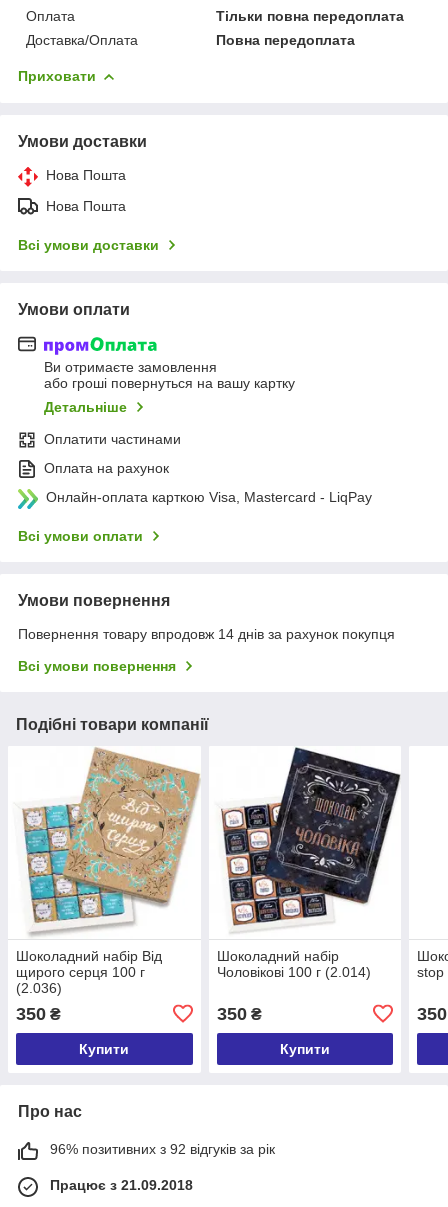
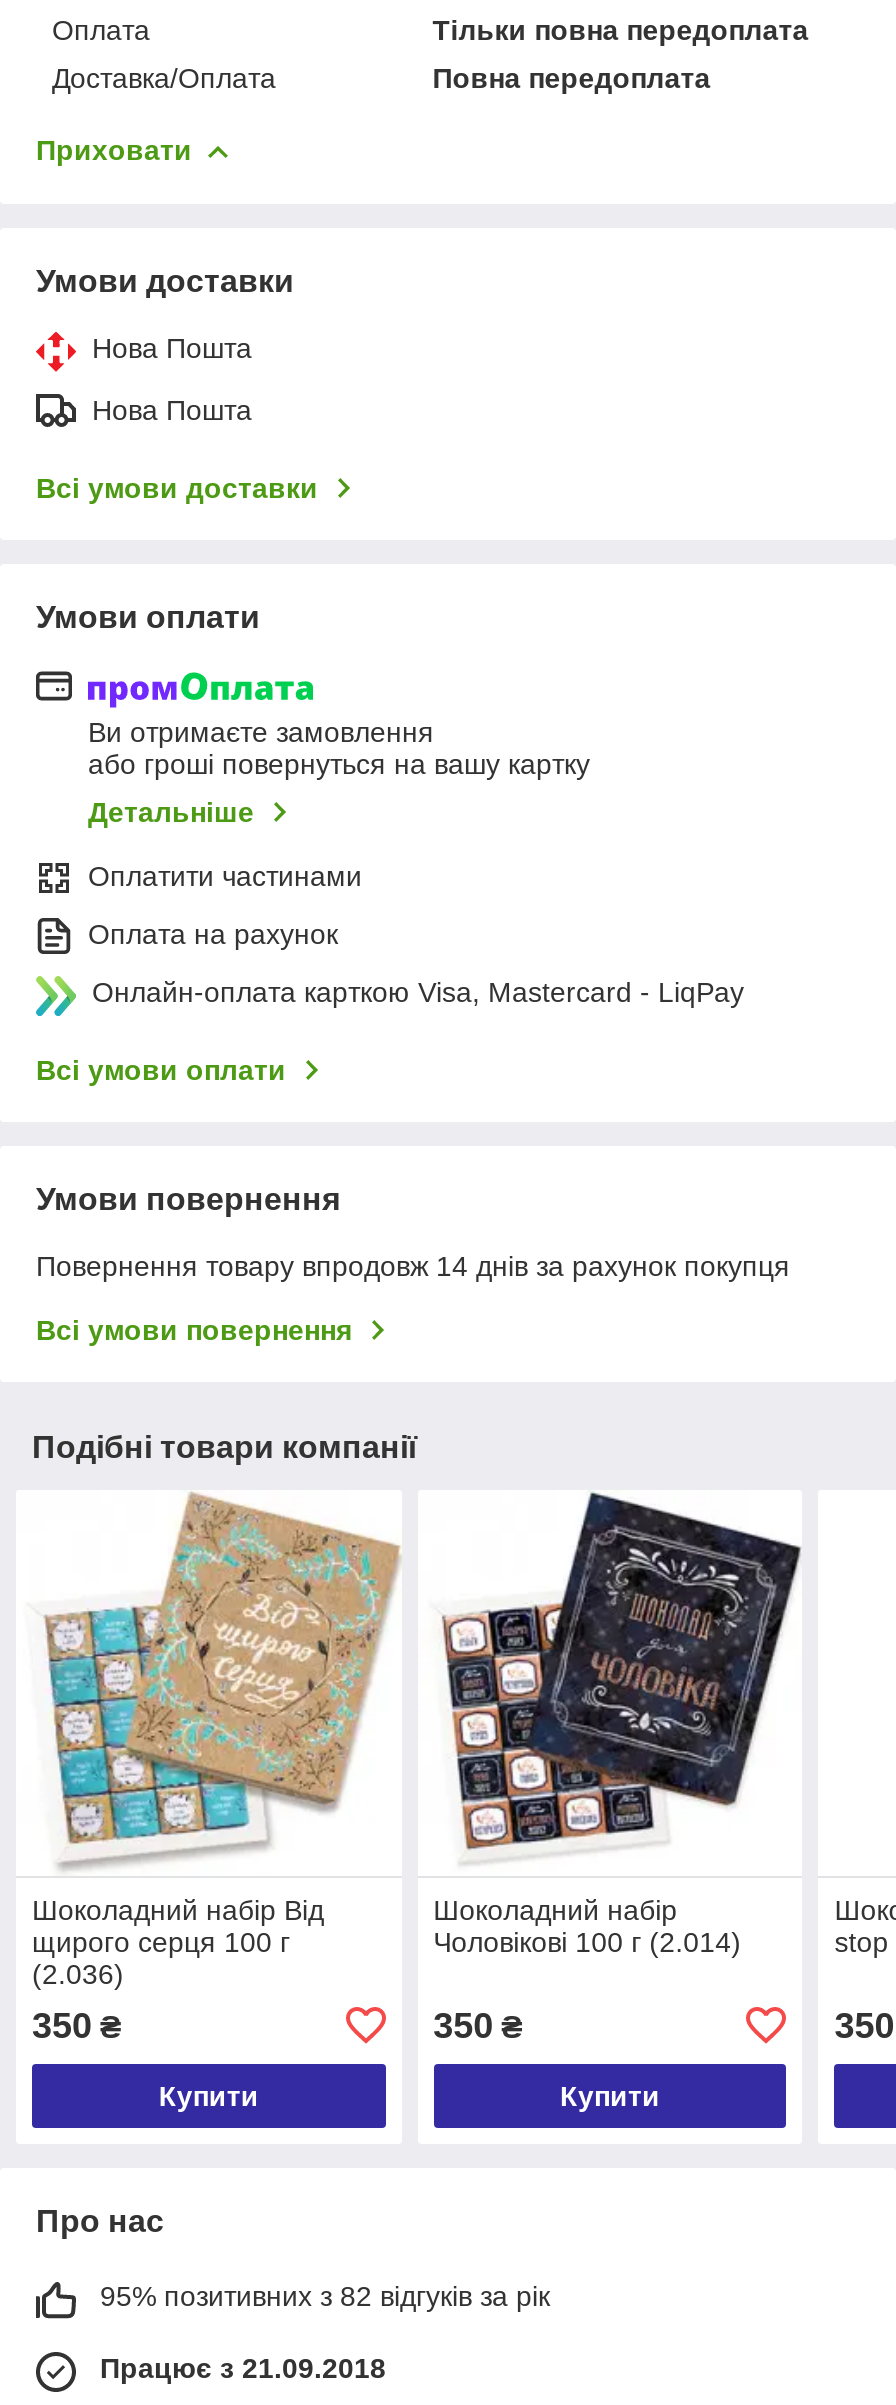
- 96% позитивних з 92 відгуків за рік
+ 95% позитивних з 82 відгуків за рік
